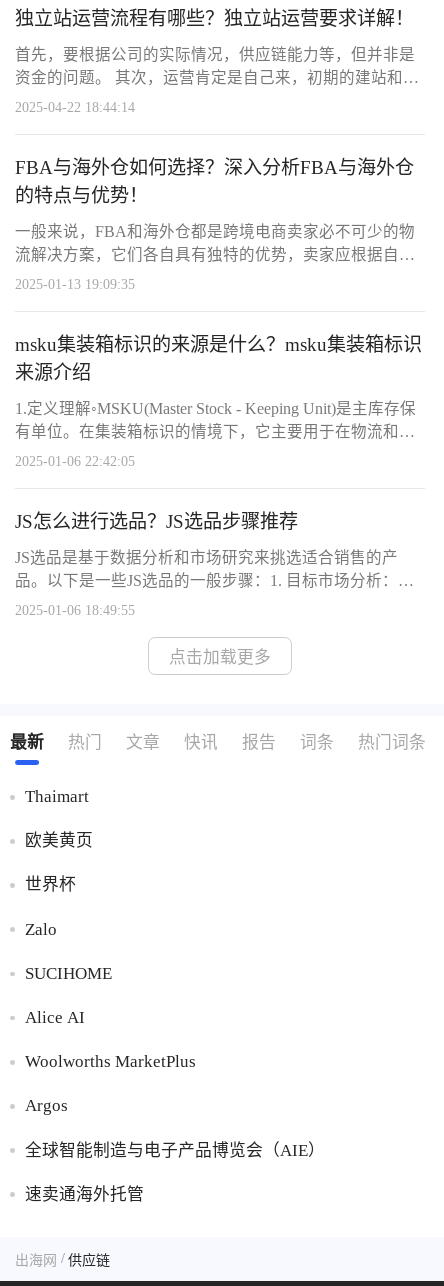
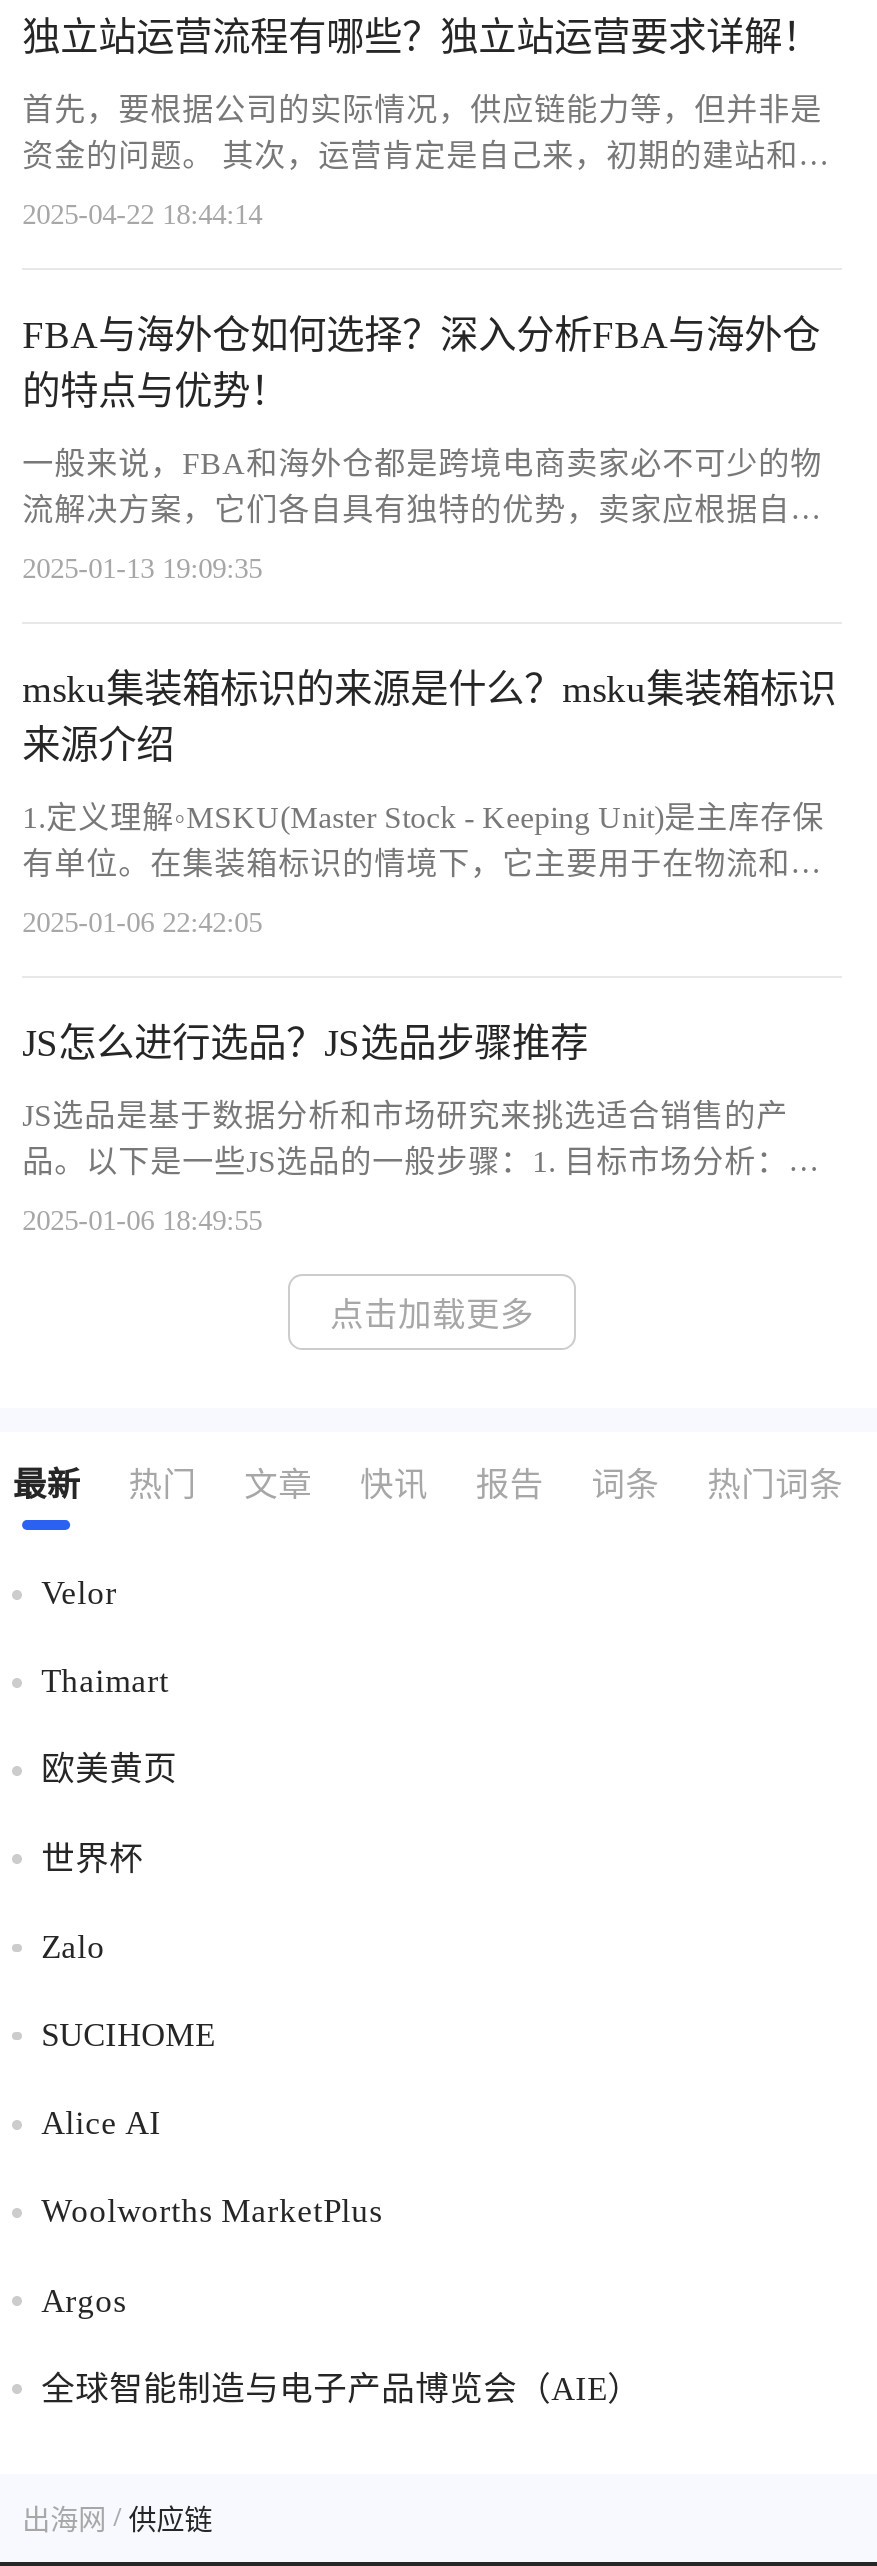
+ Velor

moved down: Thaimart | 欧美黄页 | 世界杯 | ... | Argos | 全球智能制造与电子产品博览会（AIE）

- 速卖通海外托管
